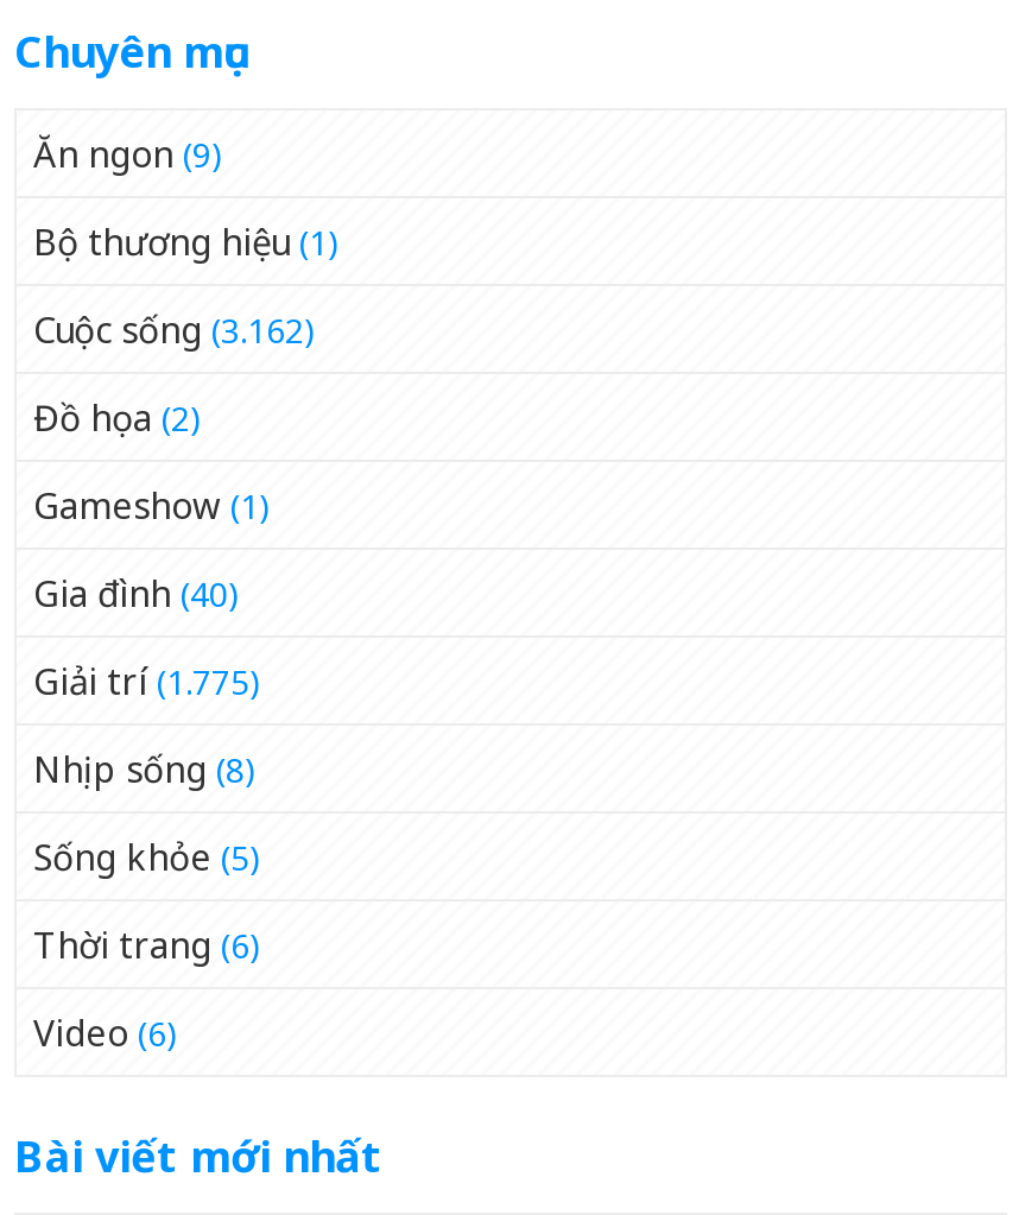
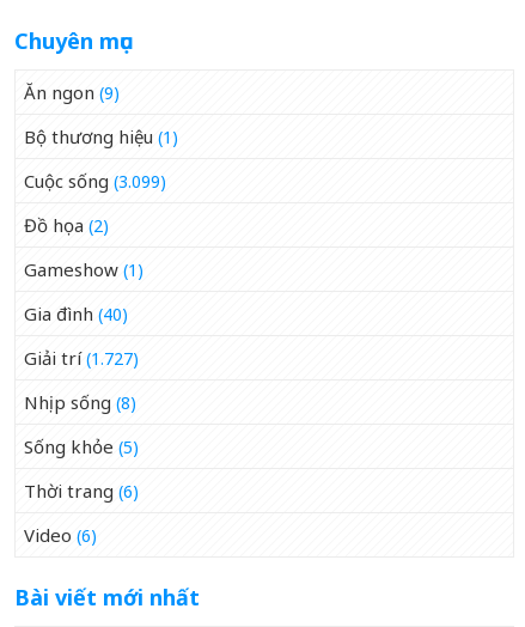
- Cuộc sống (3.162)
+ Cuộc sống (3.099)

- Giải trí (1.775)
+ Giải trí (1.727)
